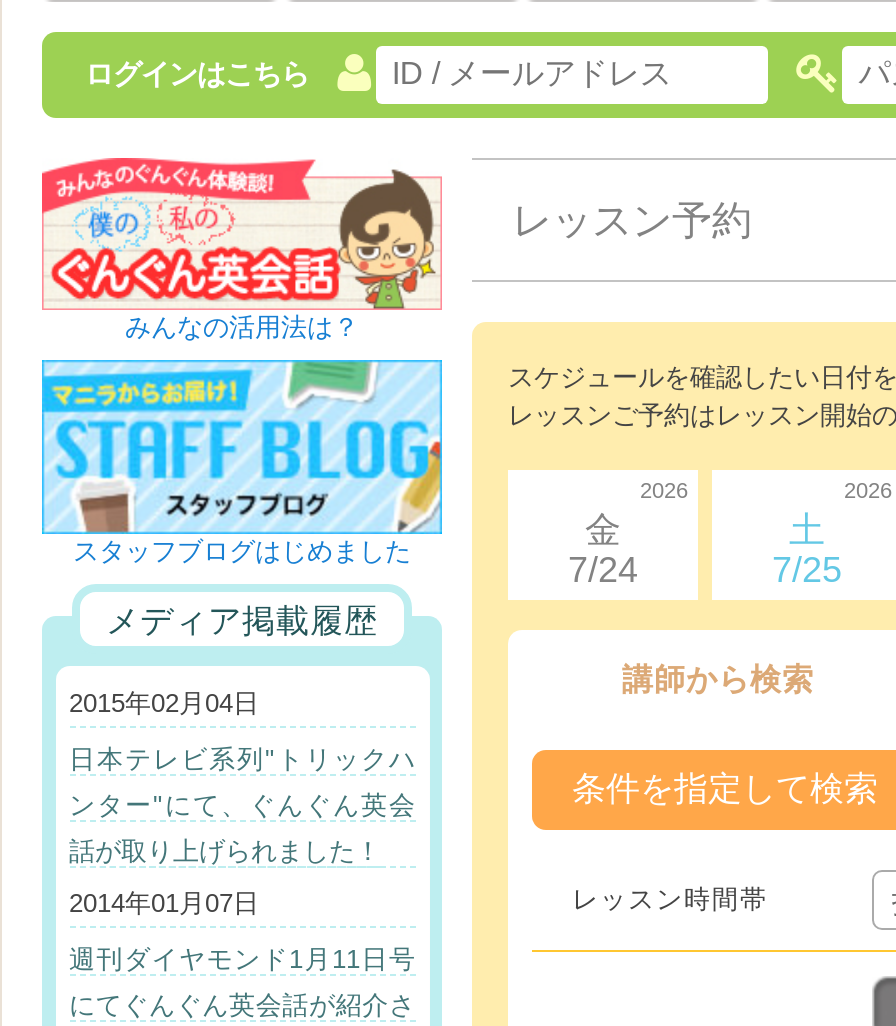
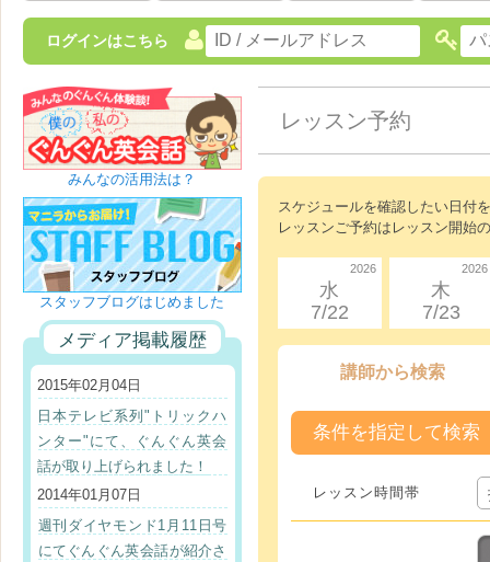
- 金
- 7/24
+ 水
+ 7/22

- 土
- 7/25
+ 木
+ 7/23
